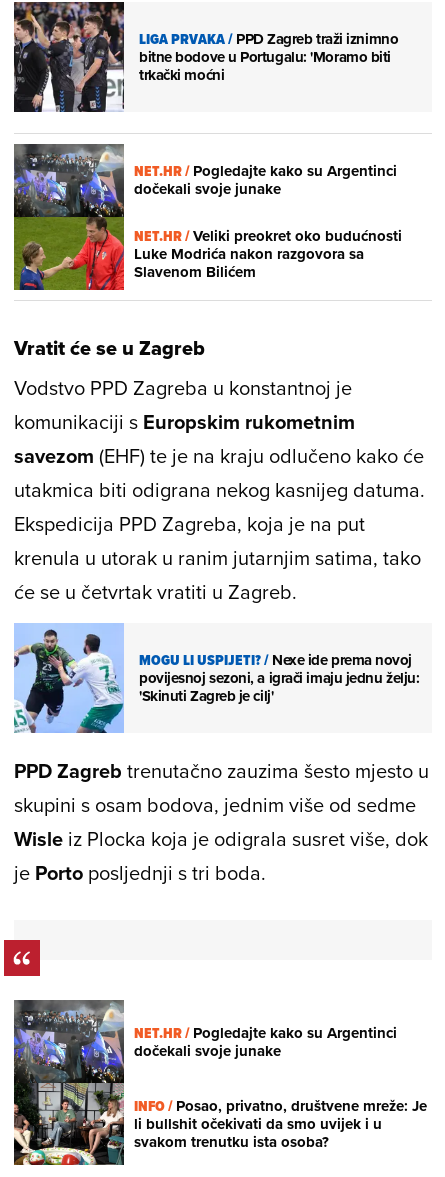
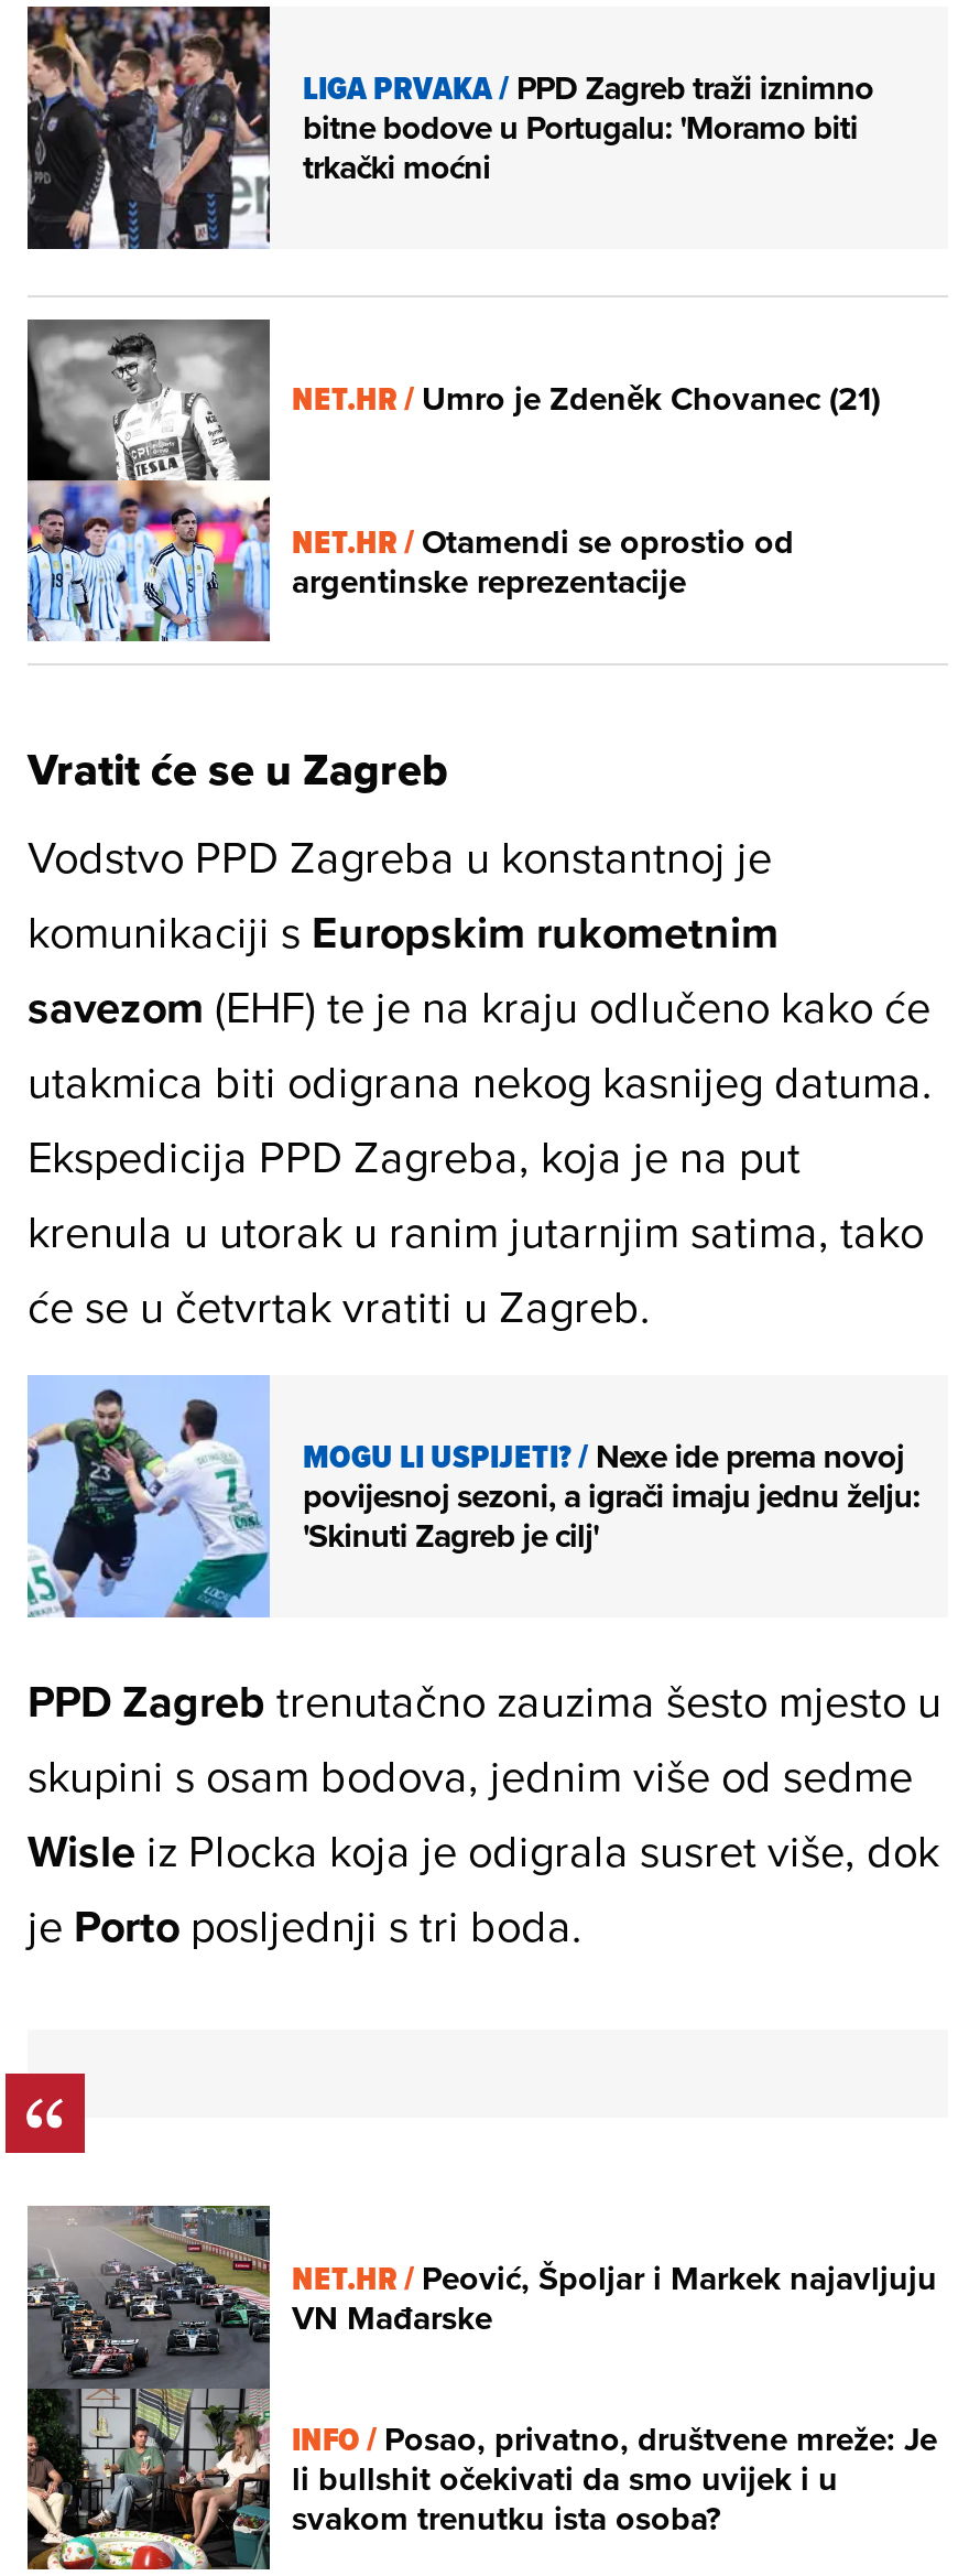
- [image]
- NET.HR / Pogledajte kako su Argentinci
- dočekali svoje junake
+ [image]
+ NET.HR / Umro je Zdeněk Chovanec (21)

- NET.HR / Veliki preokret oko budućnosti
- Luke Modrića nakon razgovora sa
- Slavenom Bilićem
+ NET.HR / Otamendi se oprostio od
+ argentinske reprezentacije

- [image]
- NET.HR / Pogledajte kako su Argentinci
- dočekali svoje junake
+ [image]
+ NET.HR / Peović, Špoljar i Markek najavljuju
+ VN Mađarske
